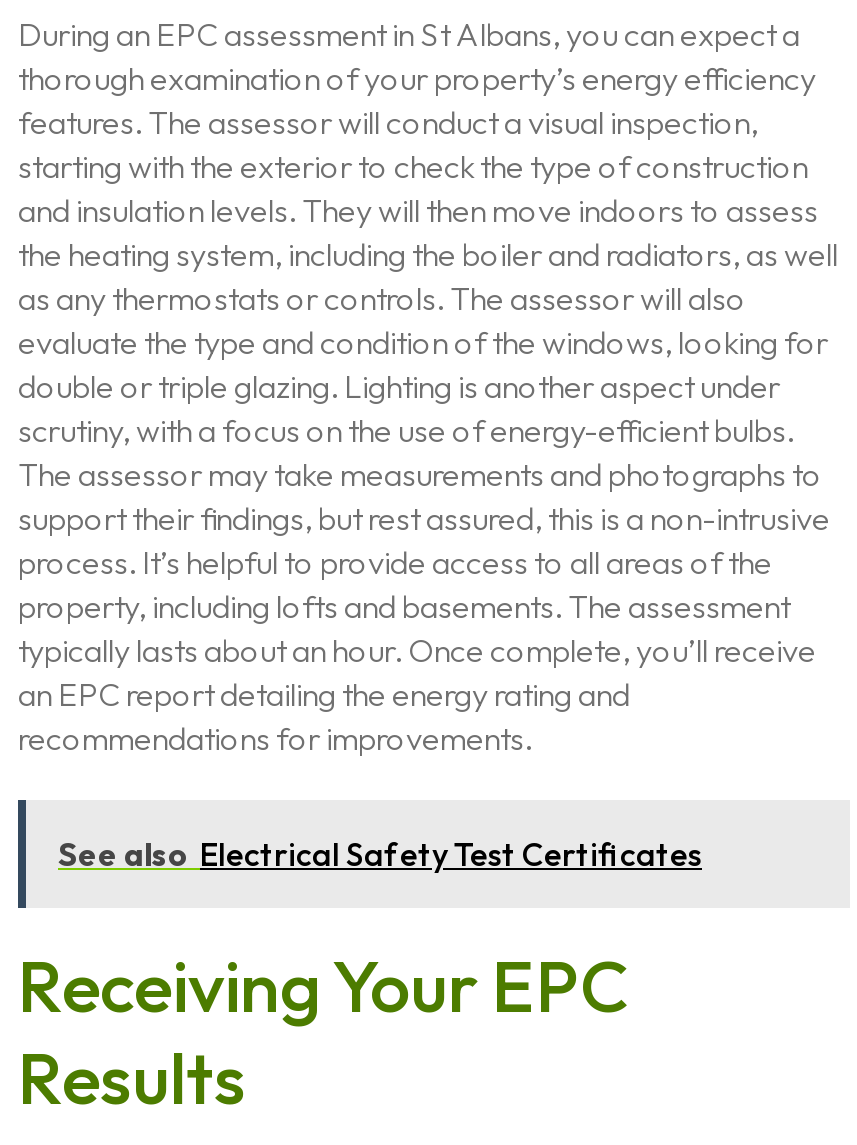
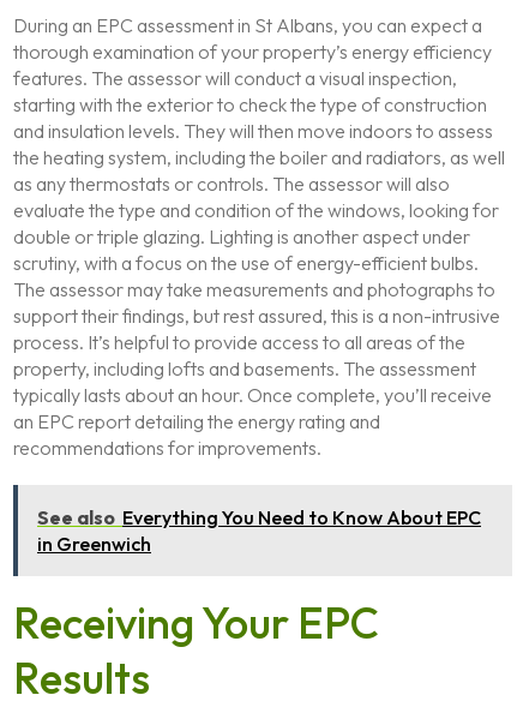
- See also Electrical Safety Test Certificates
+ See also Everything You Need to Know About EPC
+ in Greenwich
